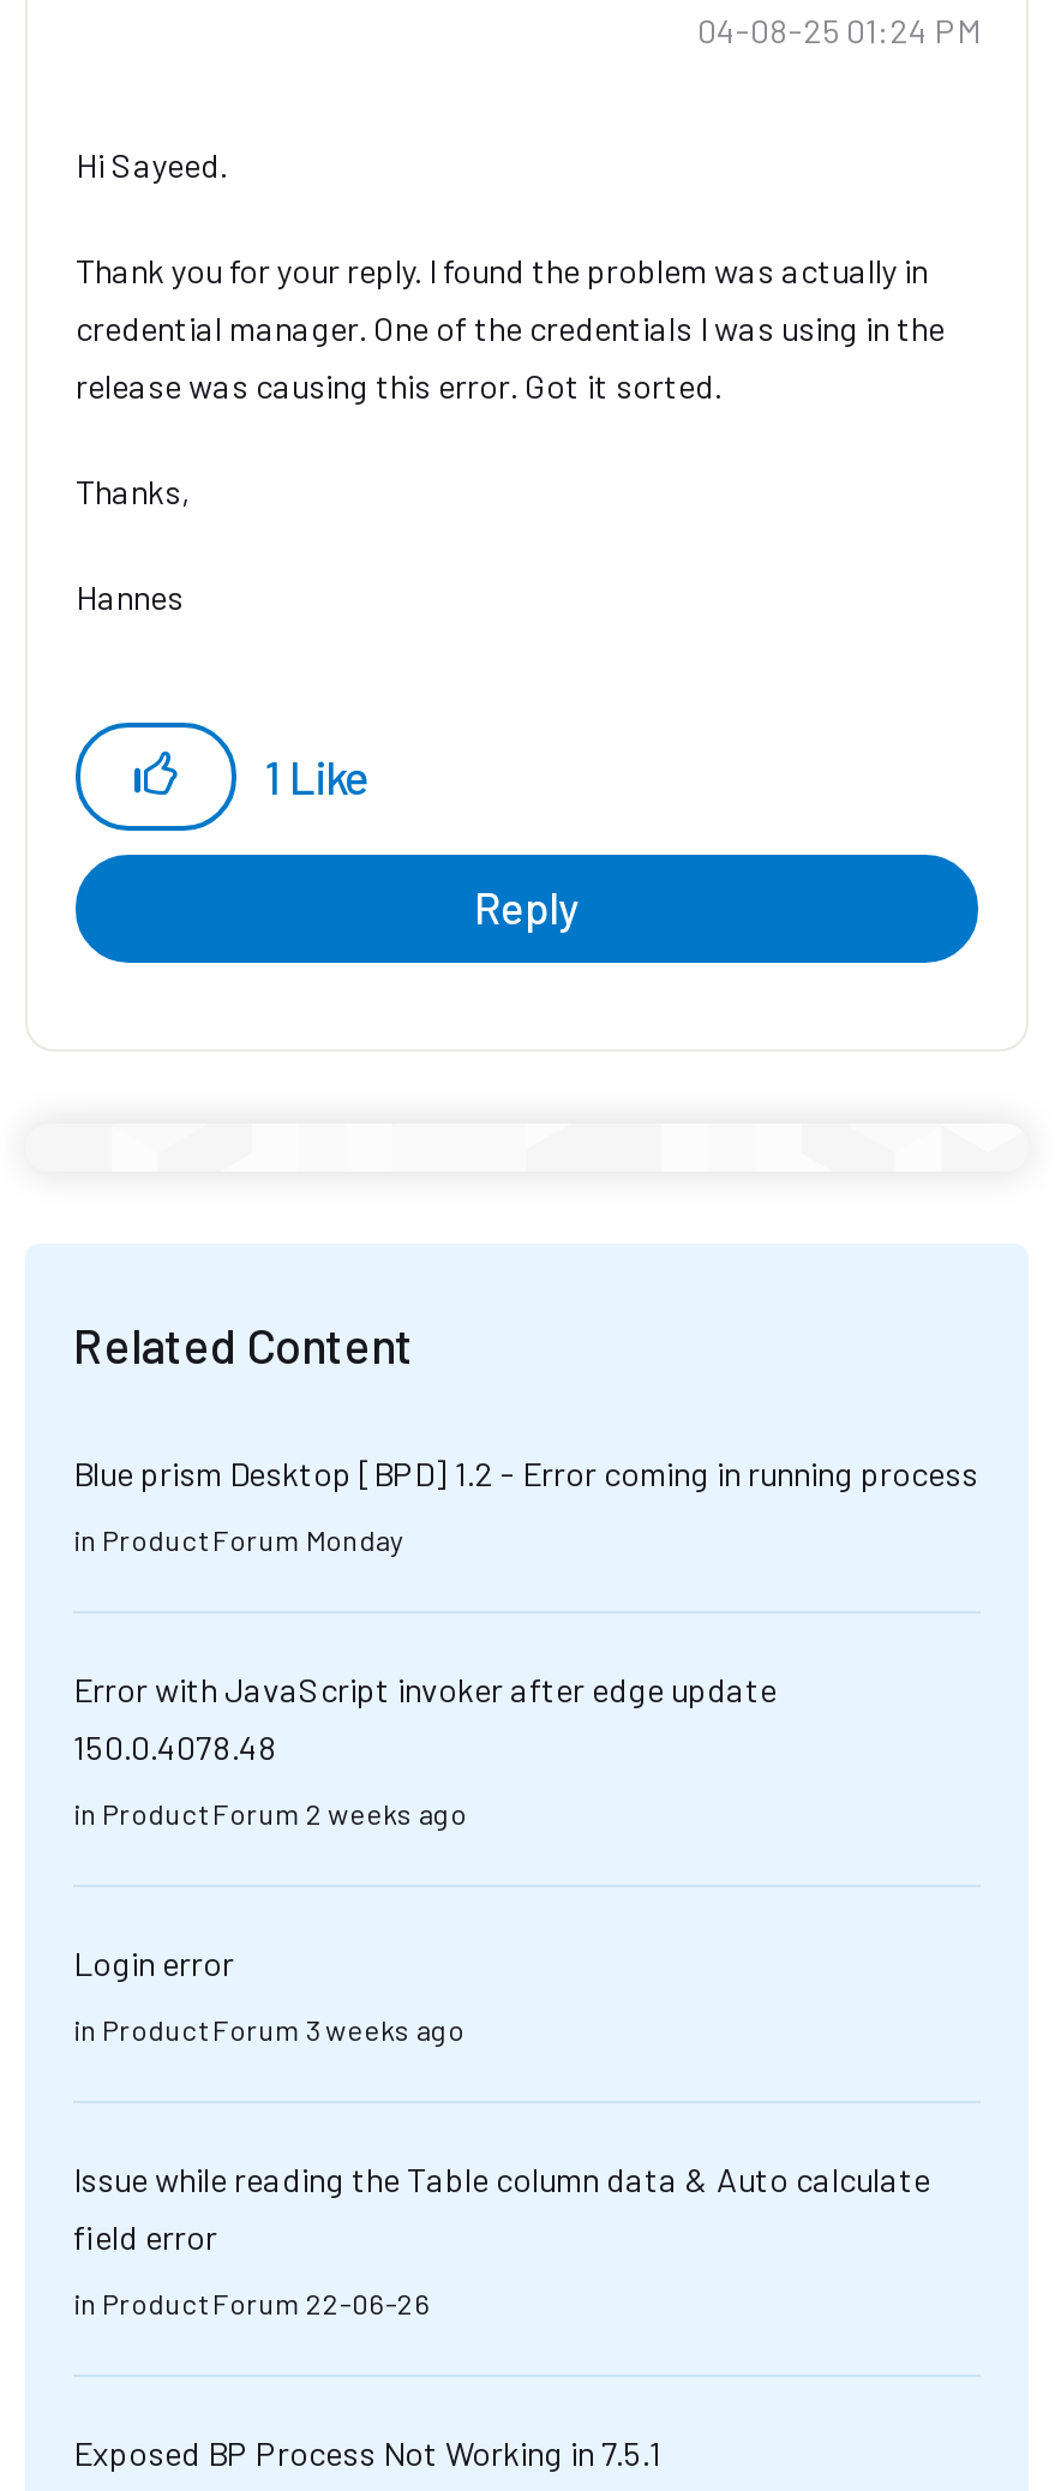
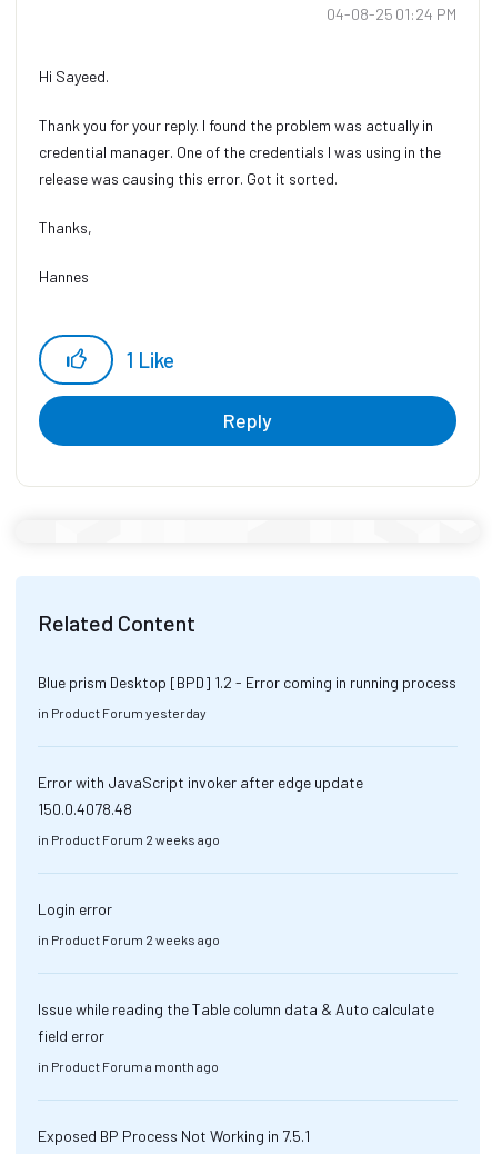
- in Product Forum Monday
+ in Product Forum yesterday

- in Product Forum 3 weeks ago
+ in Product Forum 2 weeks ago

- in Product Forum 22-06-26
+ in Product Forum a month ago
